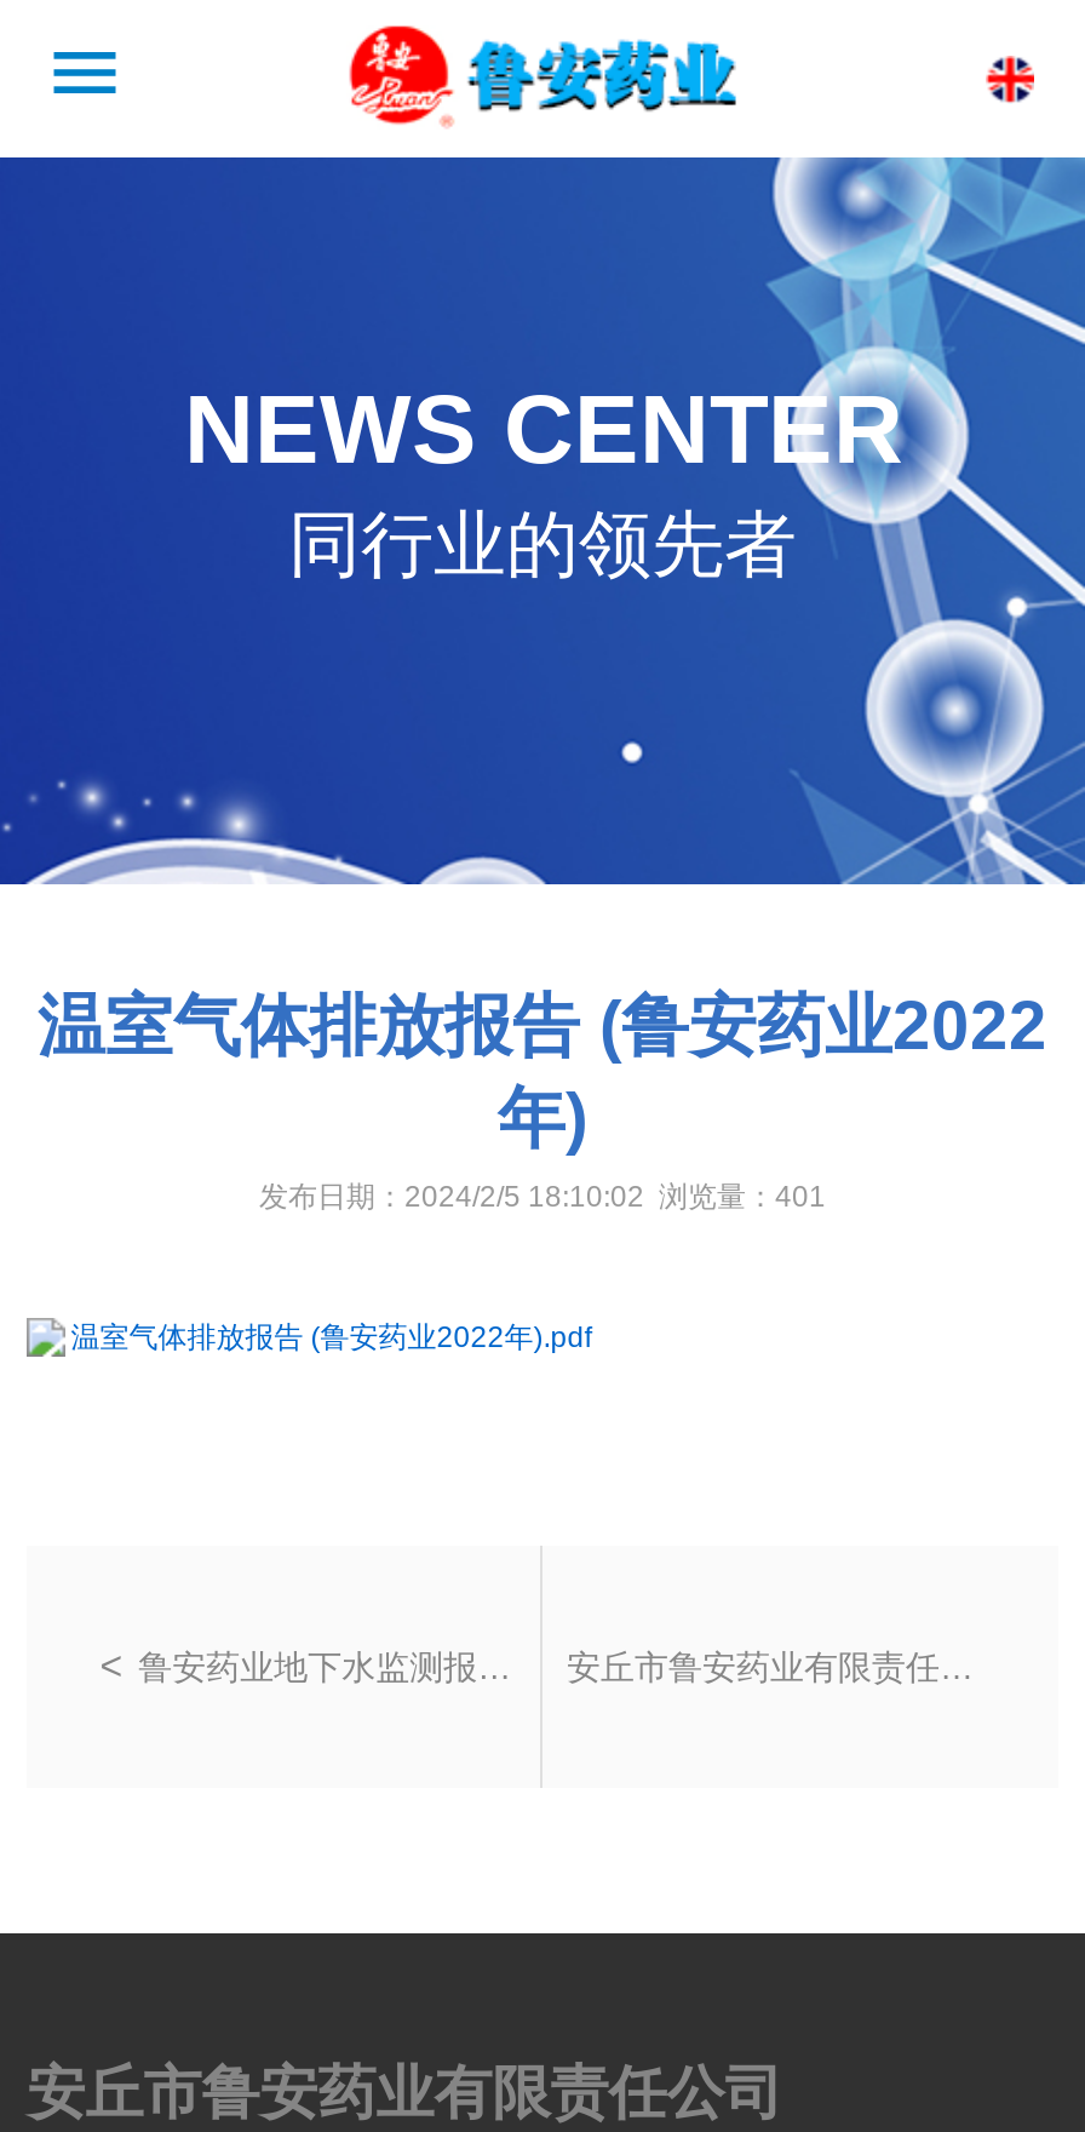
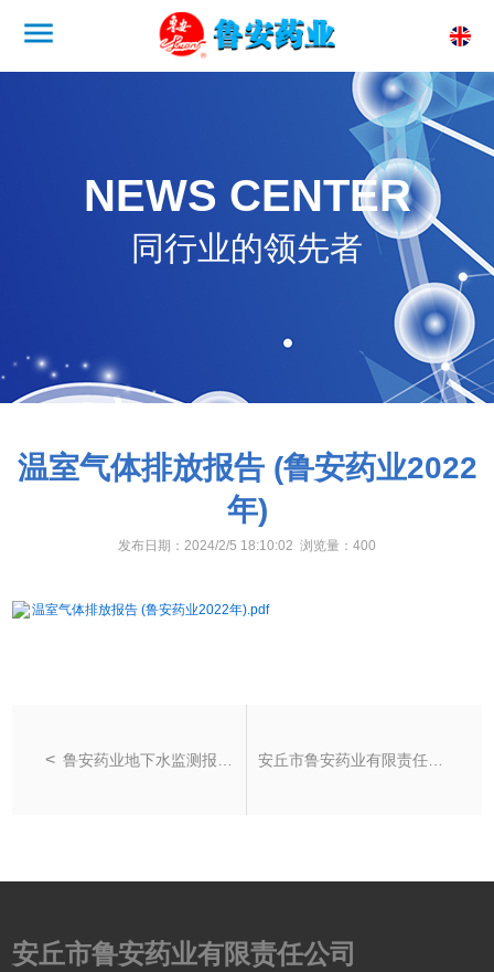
- 发布日期：2024/2/5 18:10:02 浏览量：401
+ 发布日期：2024/2/5 18:10:02 浏览量：400
